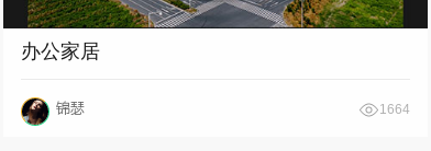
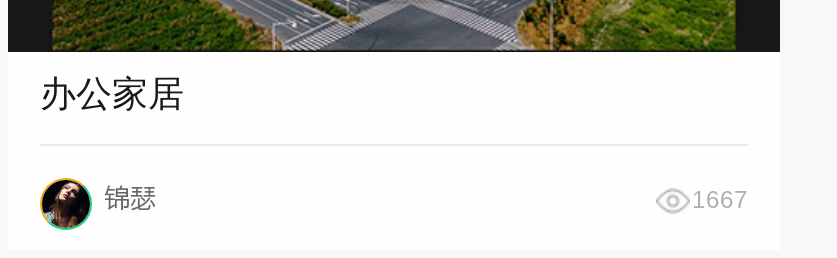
- 1664
+ 1667
